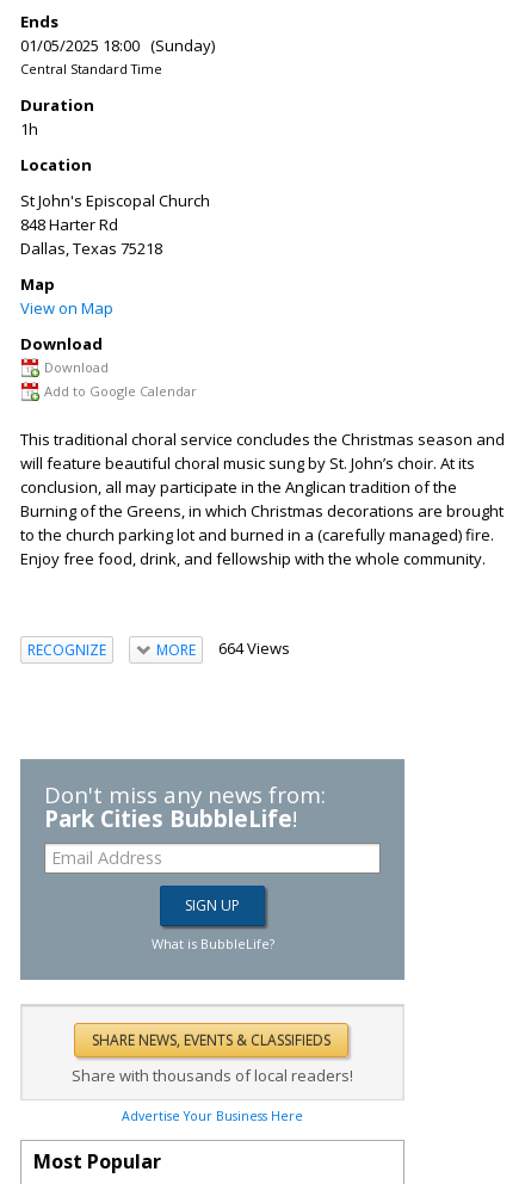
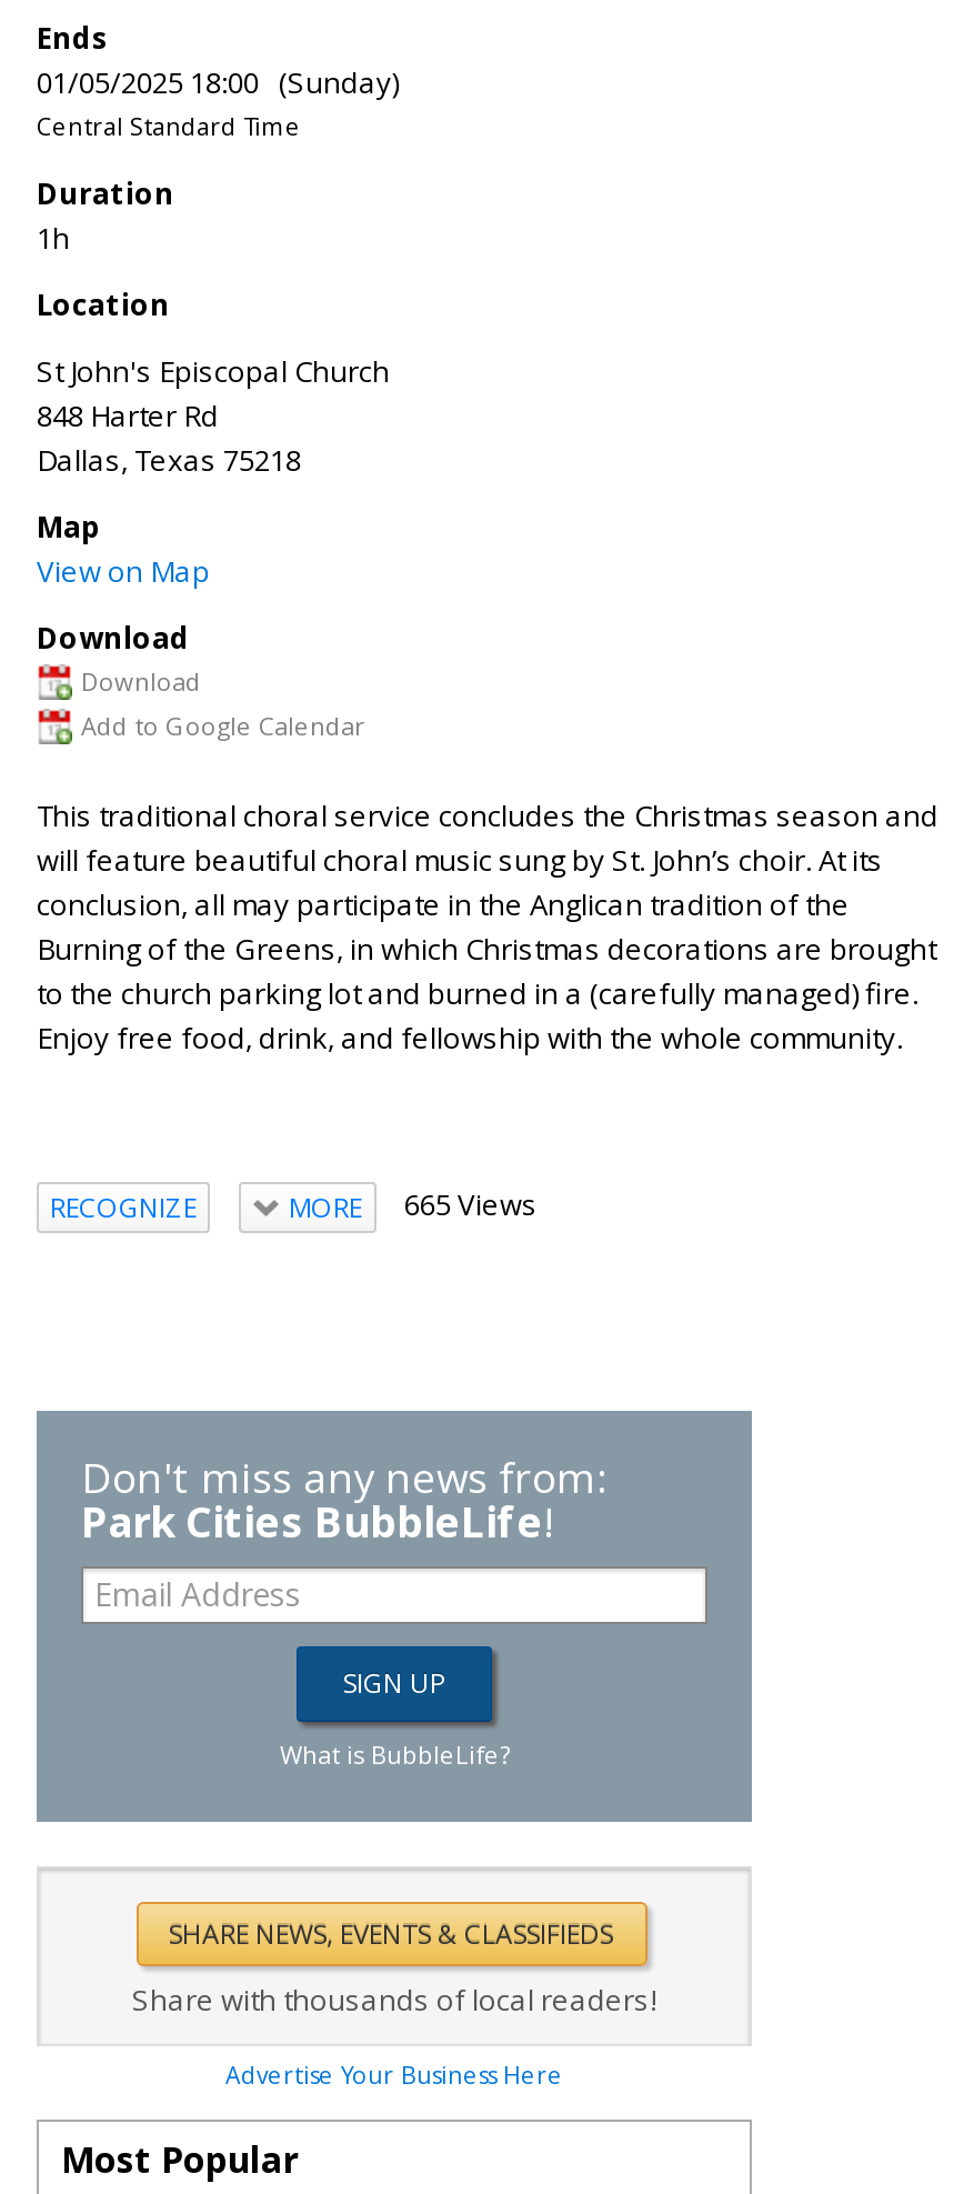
- MORE 664 Views
+ MORE 665 Views
